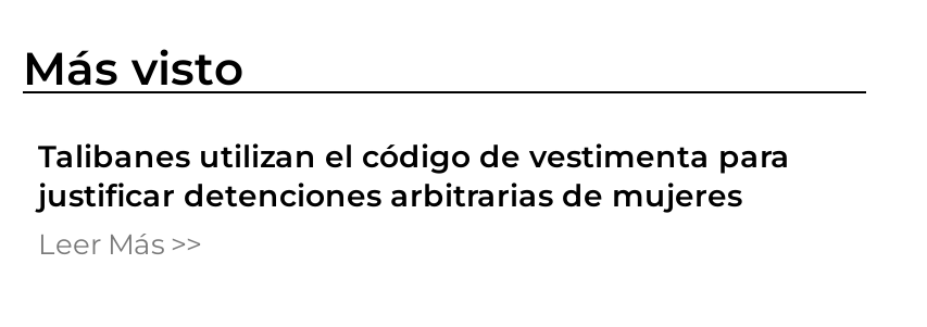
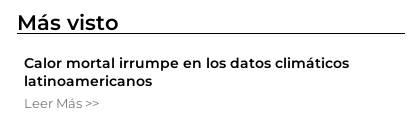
- Talibanes utilizan el código de vestimenta para
- justificar detenciones arbitrarias de mujeres
+ Calor mortal irrumpe en los datos climáticos
+ latinoamericanos
